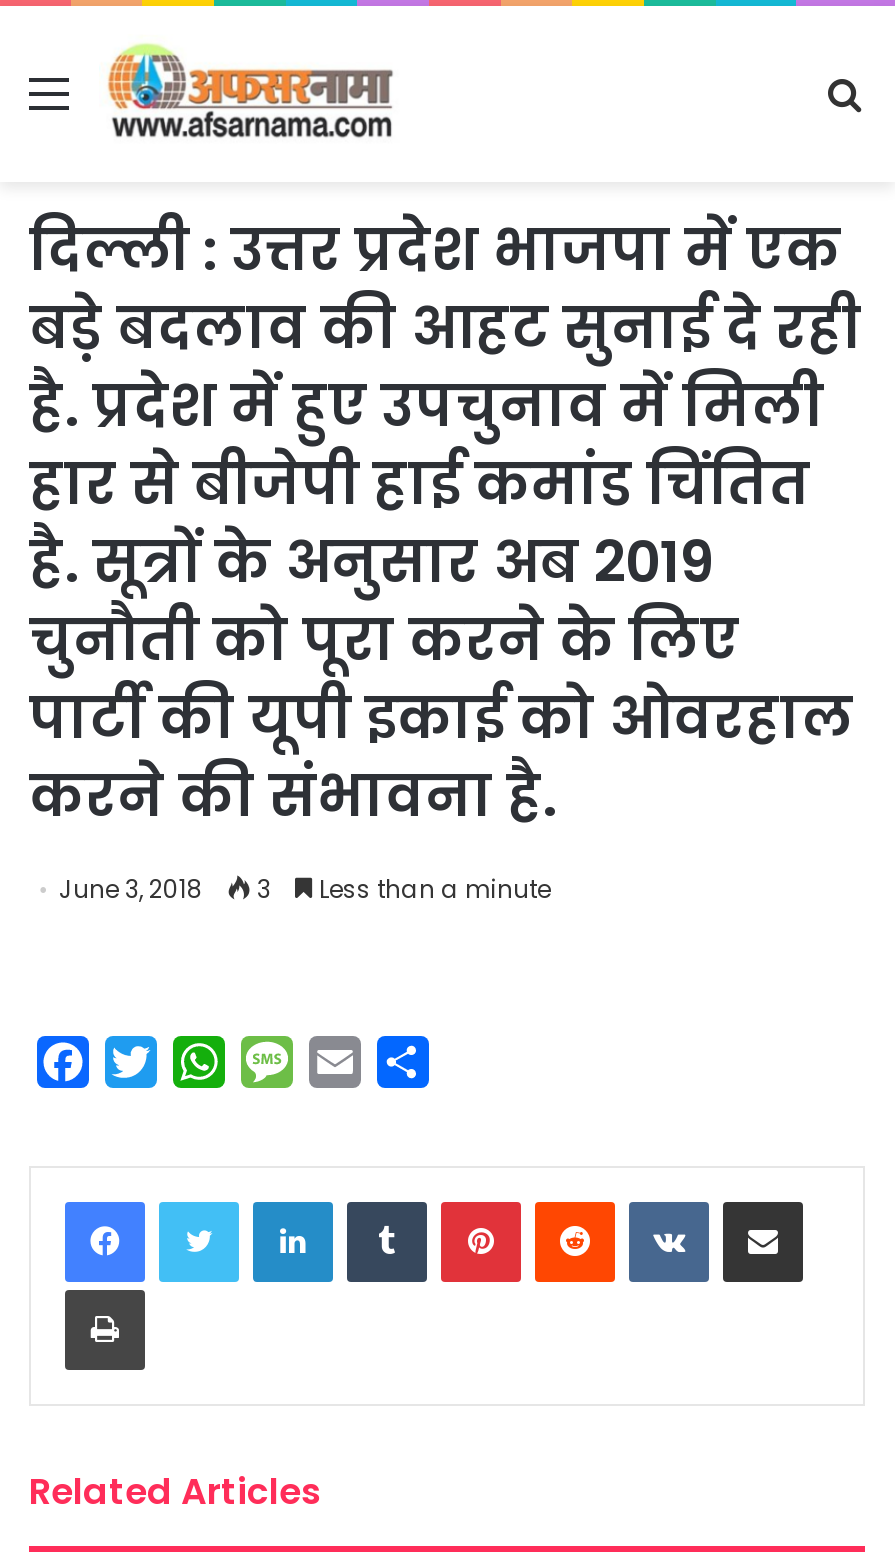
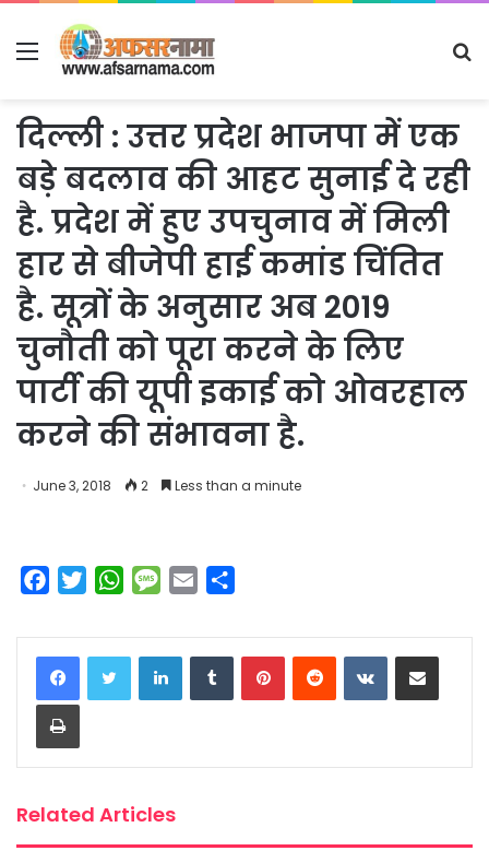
- June 3, 2018 3 Less than a minute
+ June 3, 2018 2 Less than a minute
